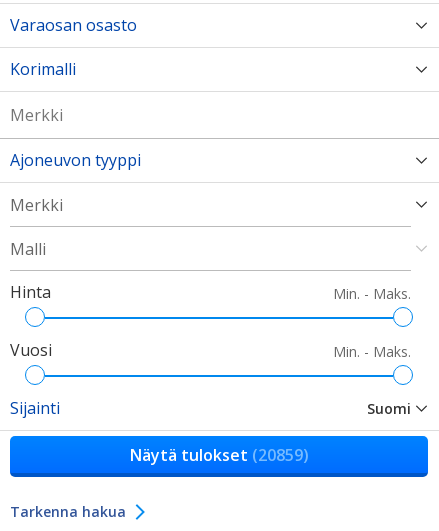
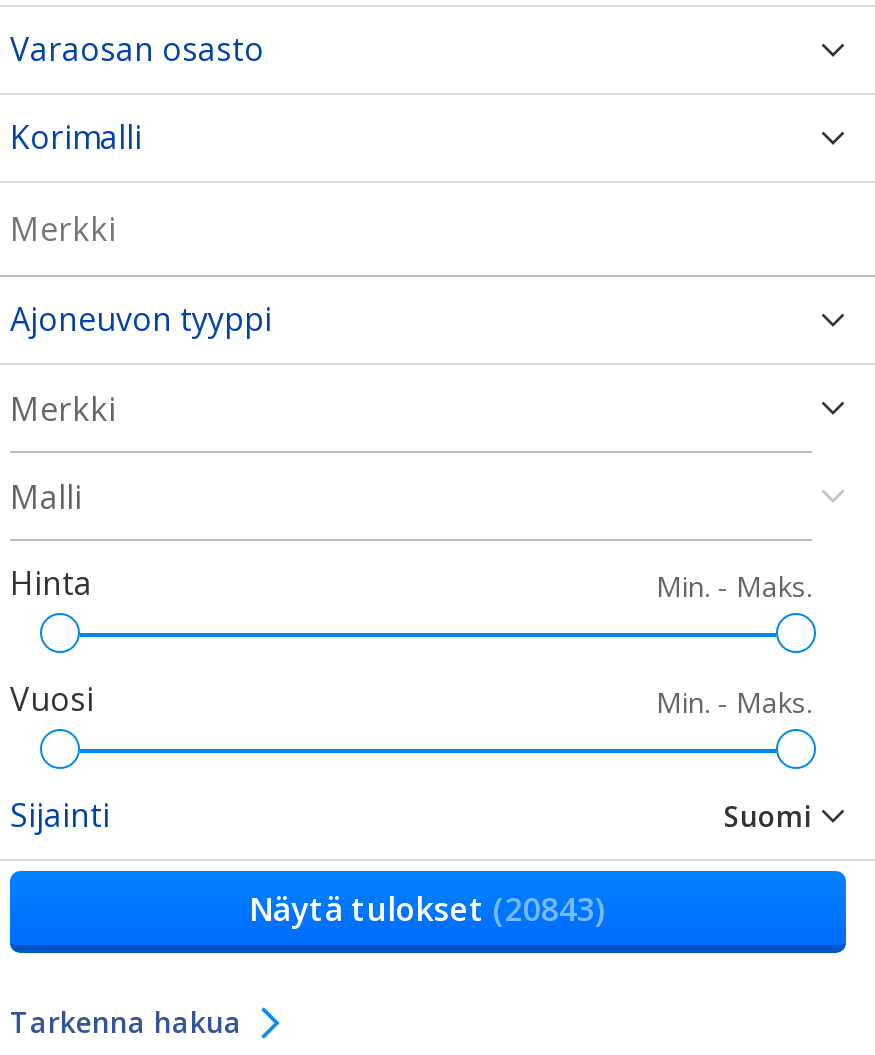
- Näytä tulokset (20859)
+ Näytä tulokset (20843)
